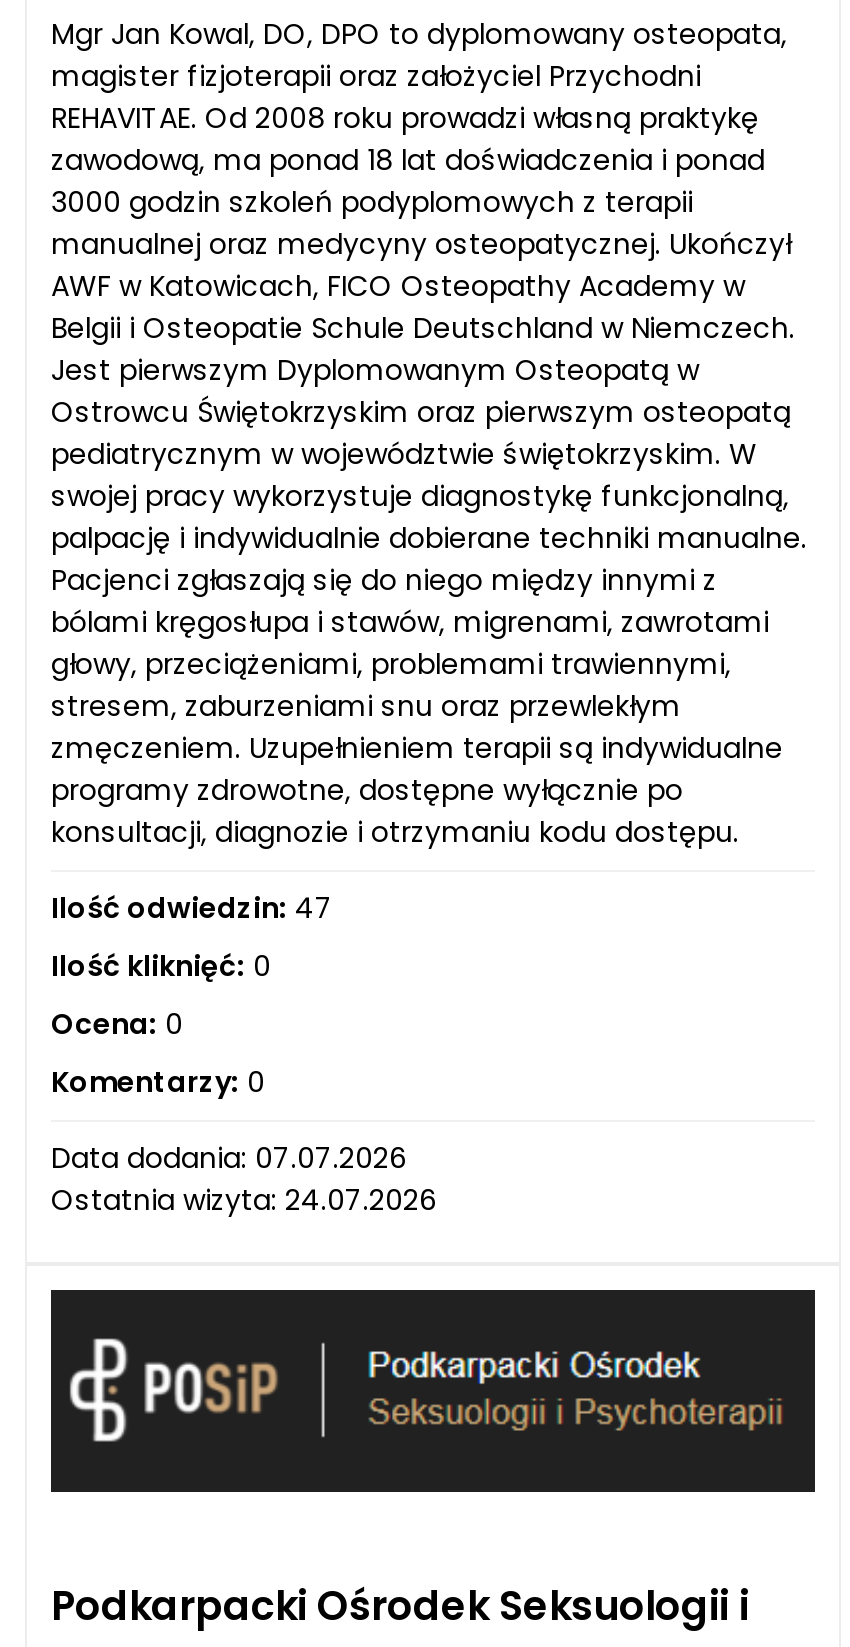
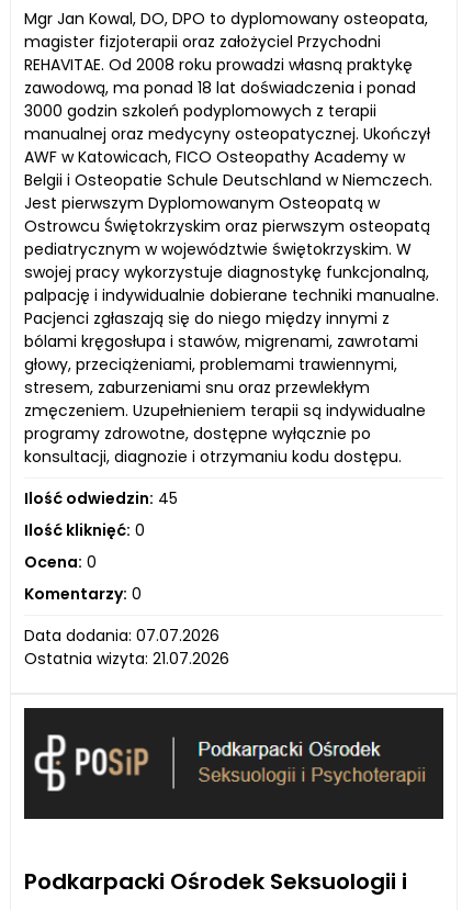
- Ilość odwiedzin: 47
+ Ilość odwiedzin: 45

- Ostatnia wizyta: 24.07.2026
+ Ostatnia wizyta: 21.07.2026
